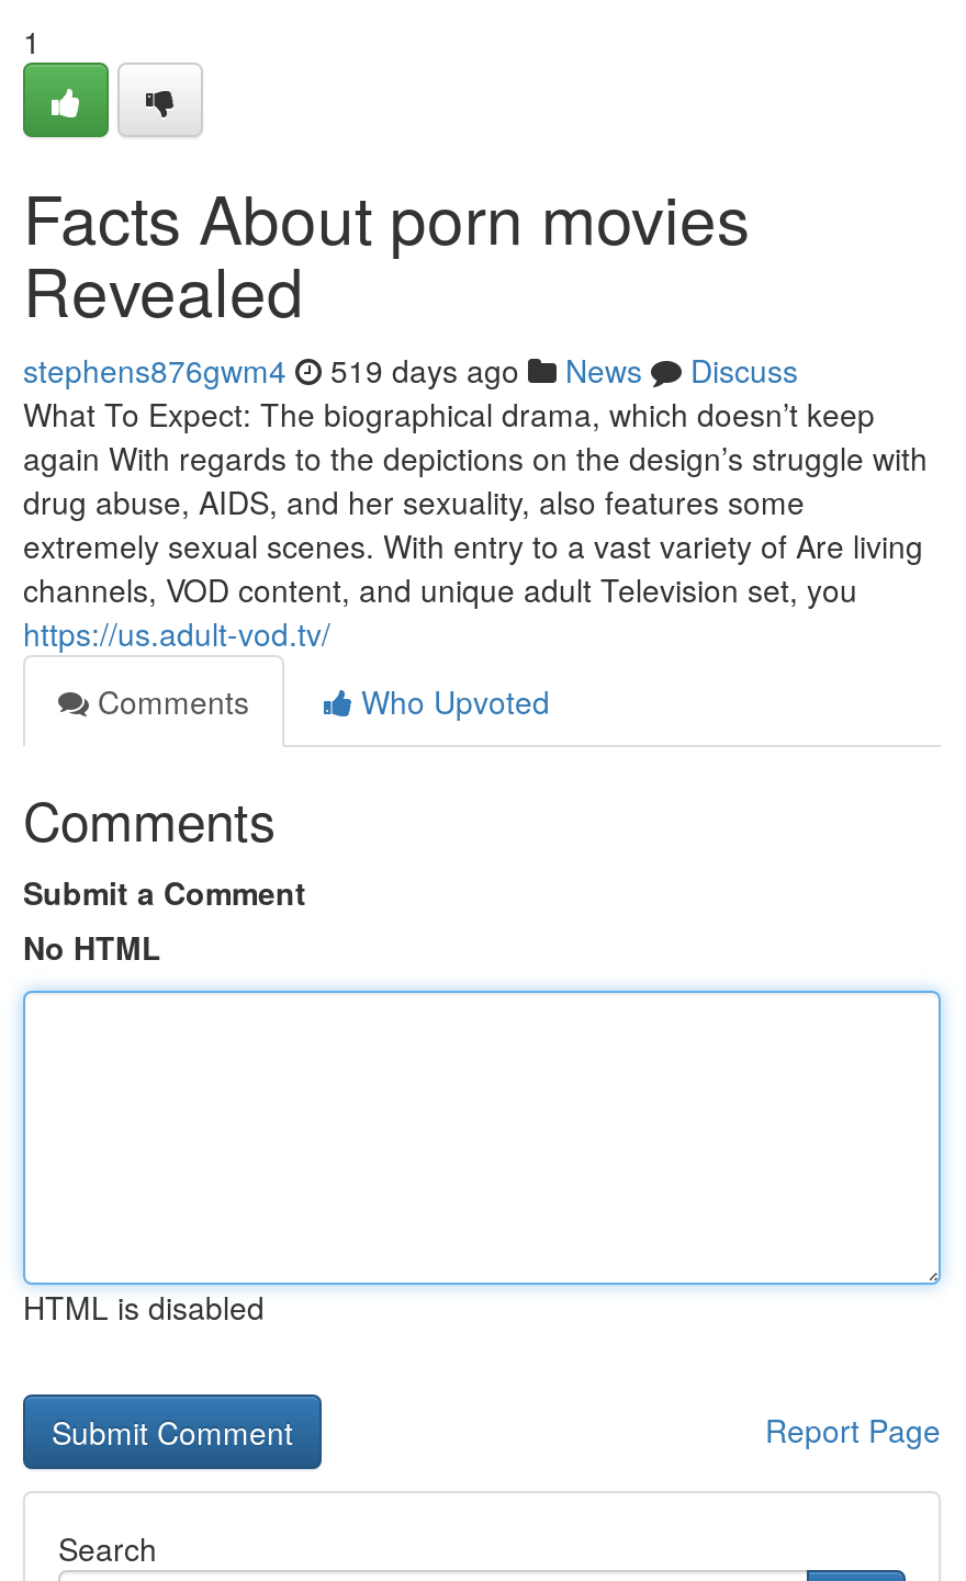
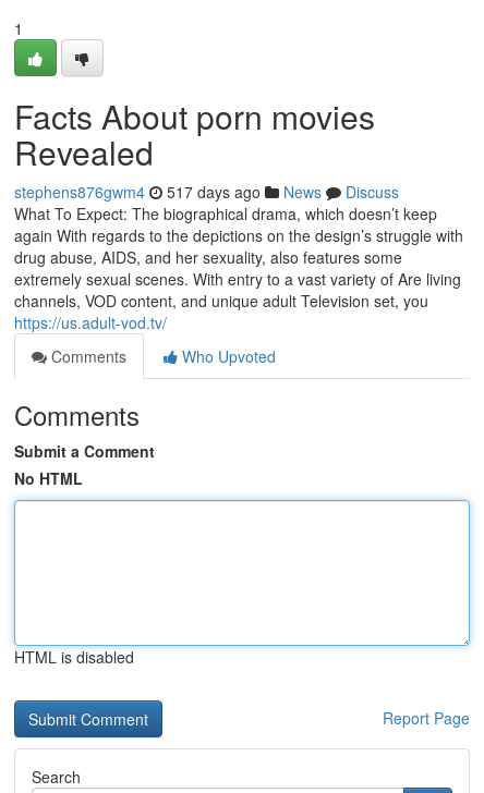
- stephens876gwm4 519 days ago News Discuss
+ stephens876gwm4 517 days ago News Discuss
